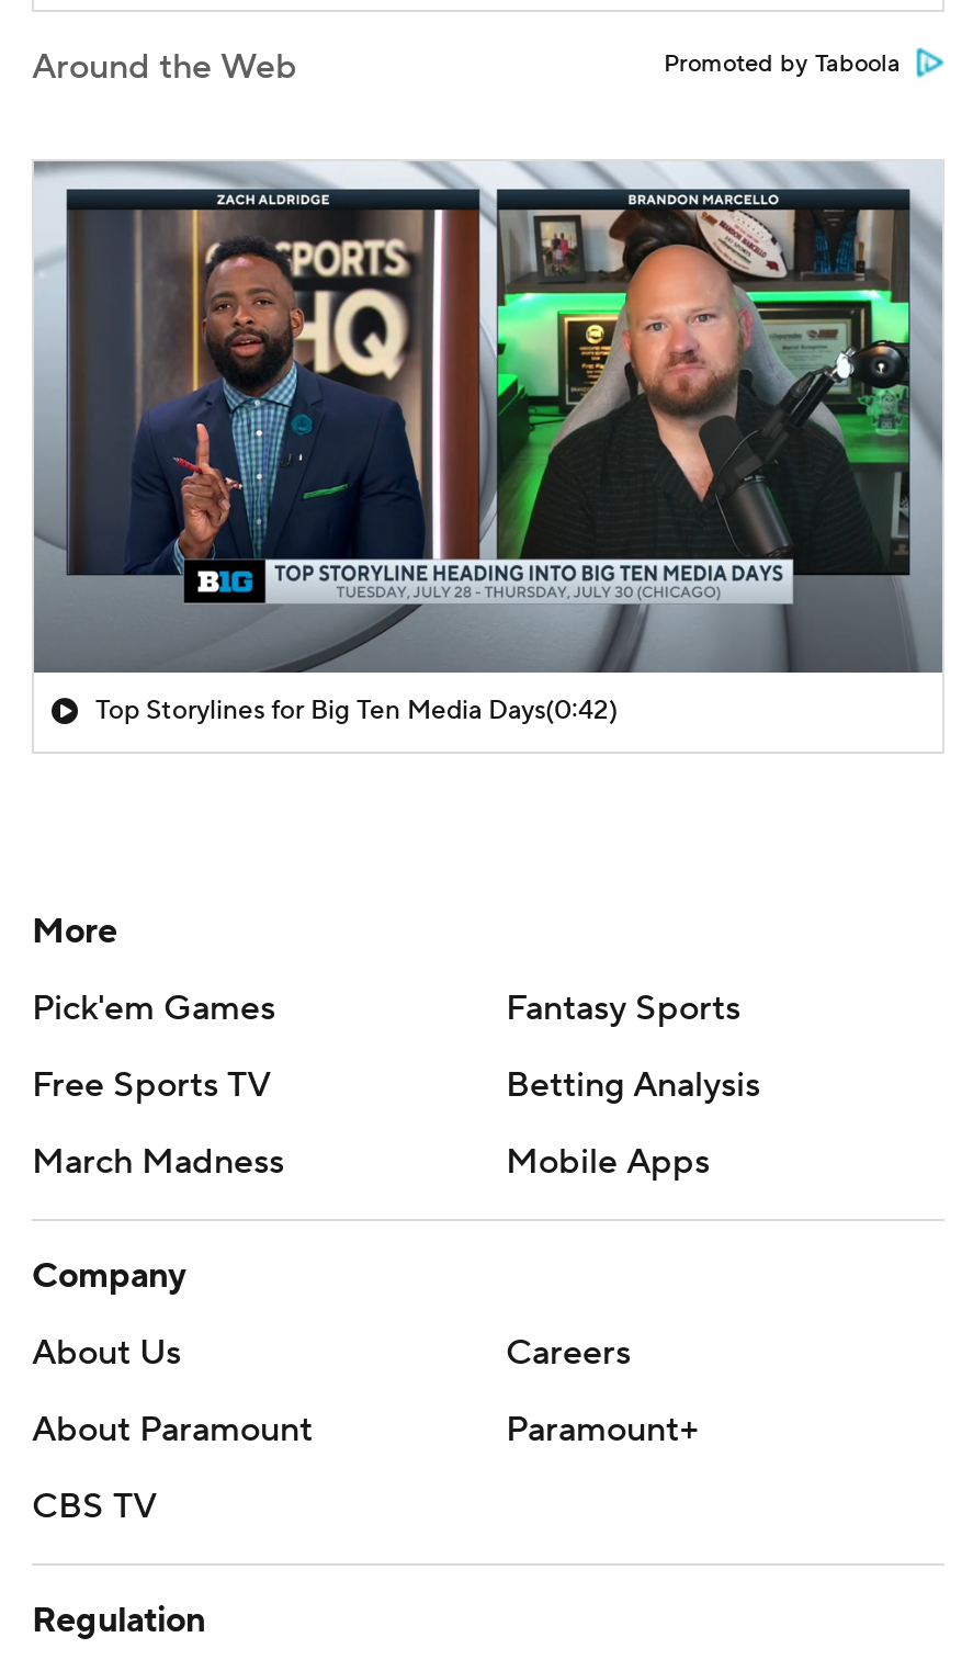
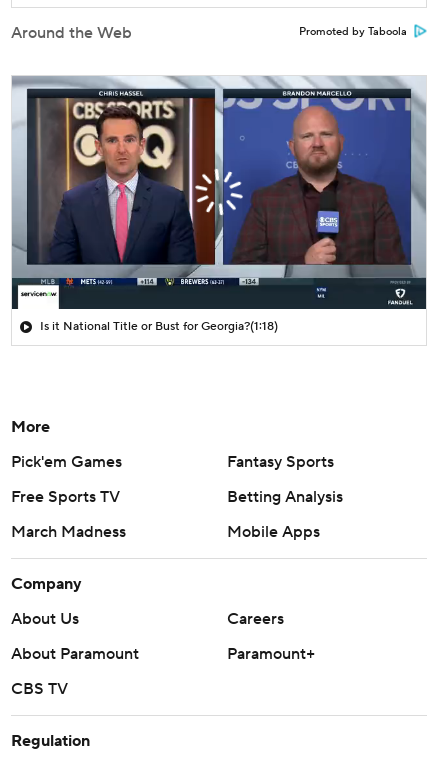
- [image]
- Top Storylines for Big Ten Media Days(0:42)
+ [image]
+ Is it National Title or Bust for Georgia?(1:18)
